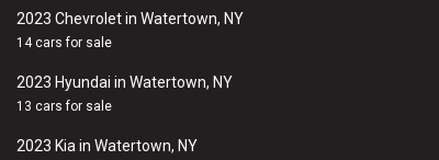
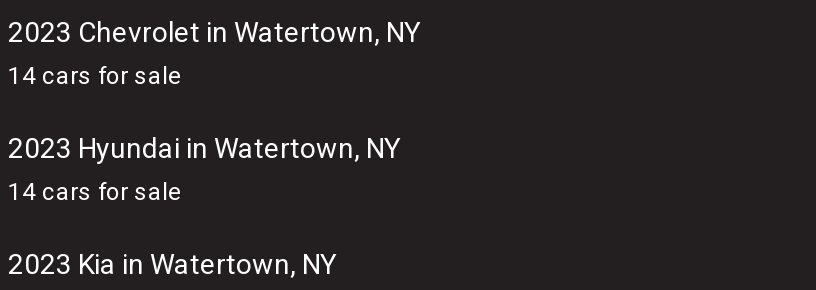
- 13 cars for sale
+ 14 cars for sale
